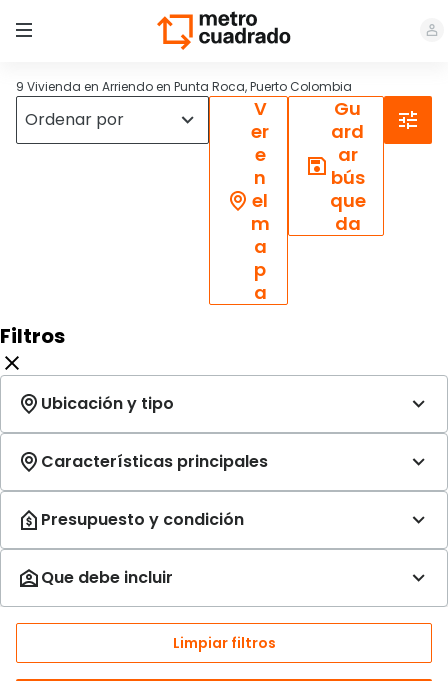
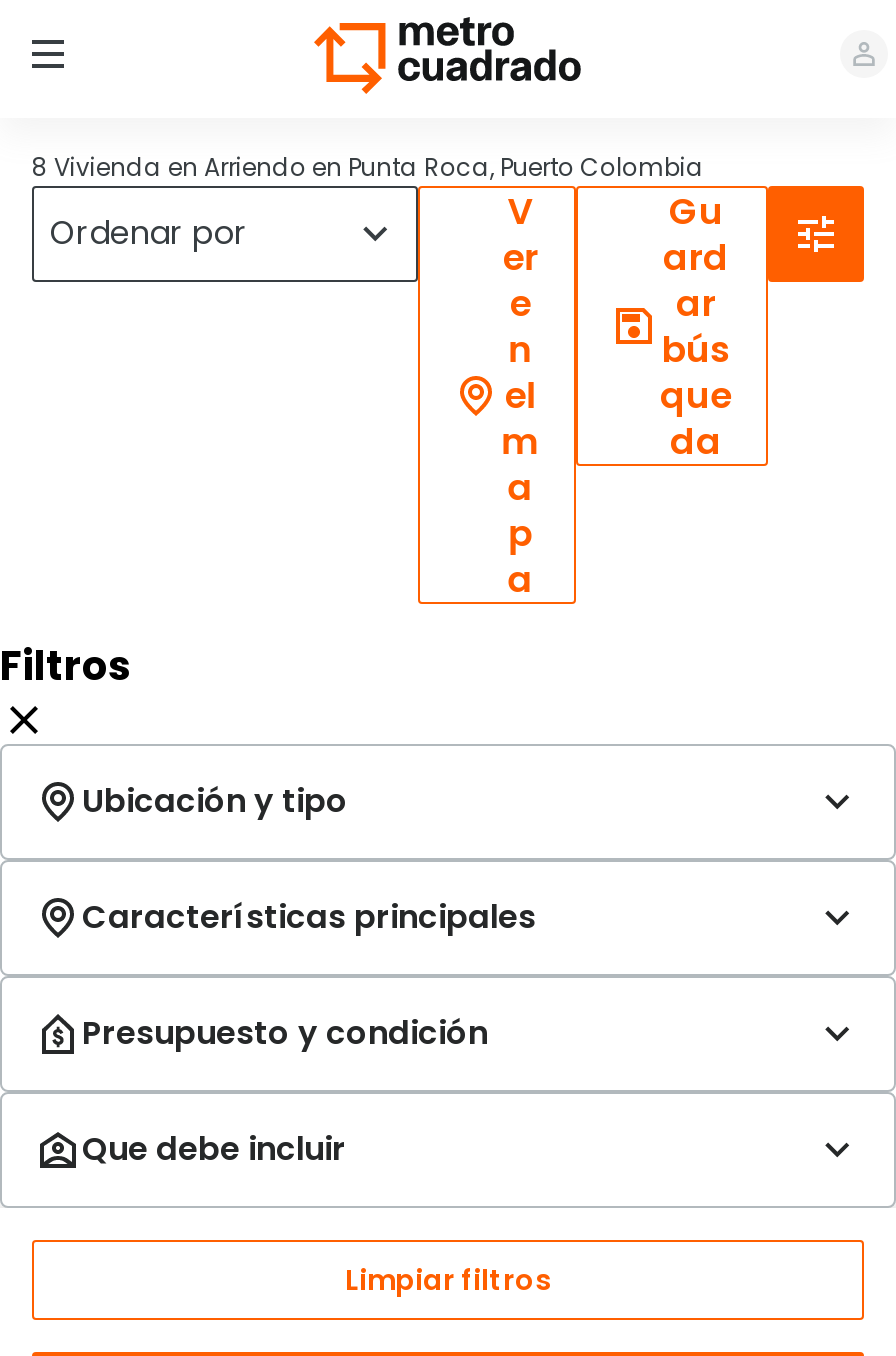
- 9 Vivienda en Arriendo en Punta Roca, Puerto Colombia
+ 8 Vivienda en Arriendo en Punta Roca, Puerto Colombia
